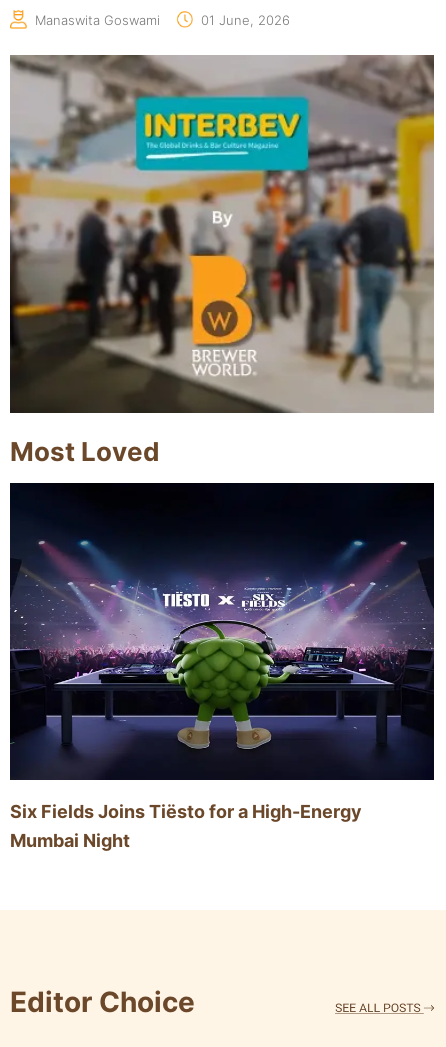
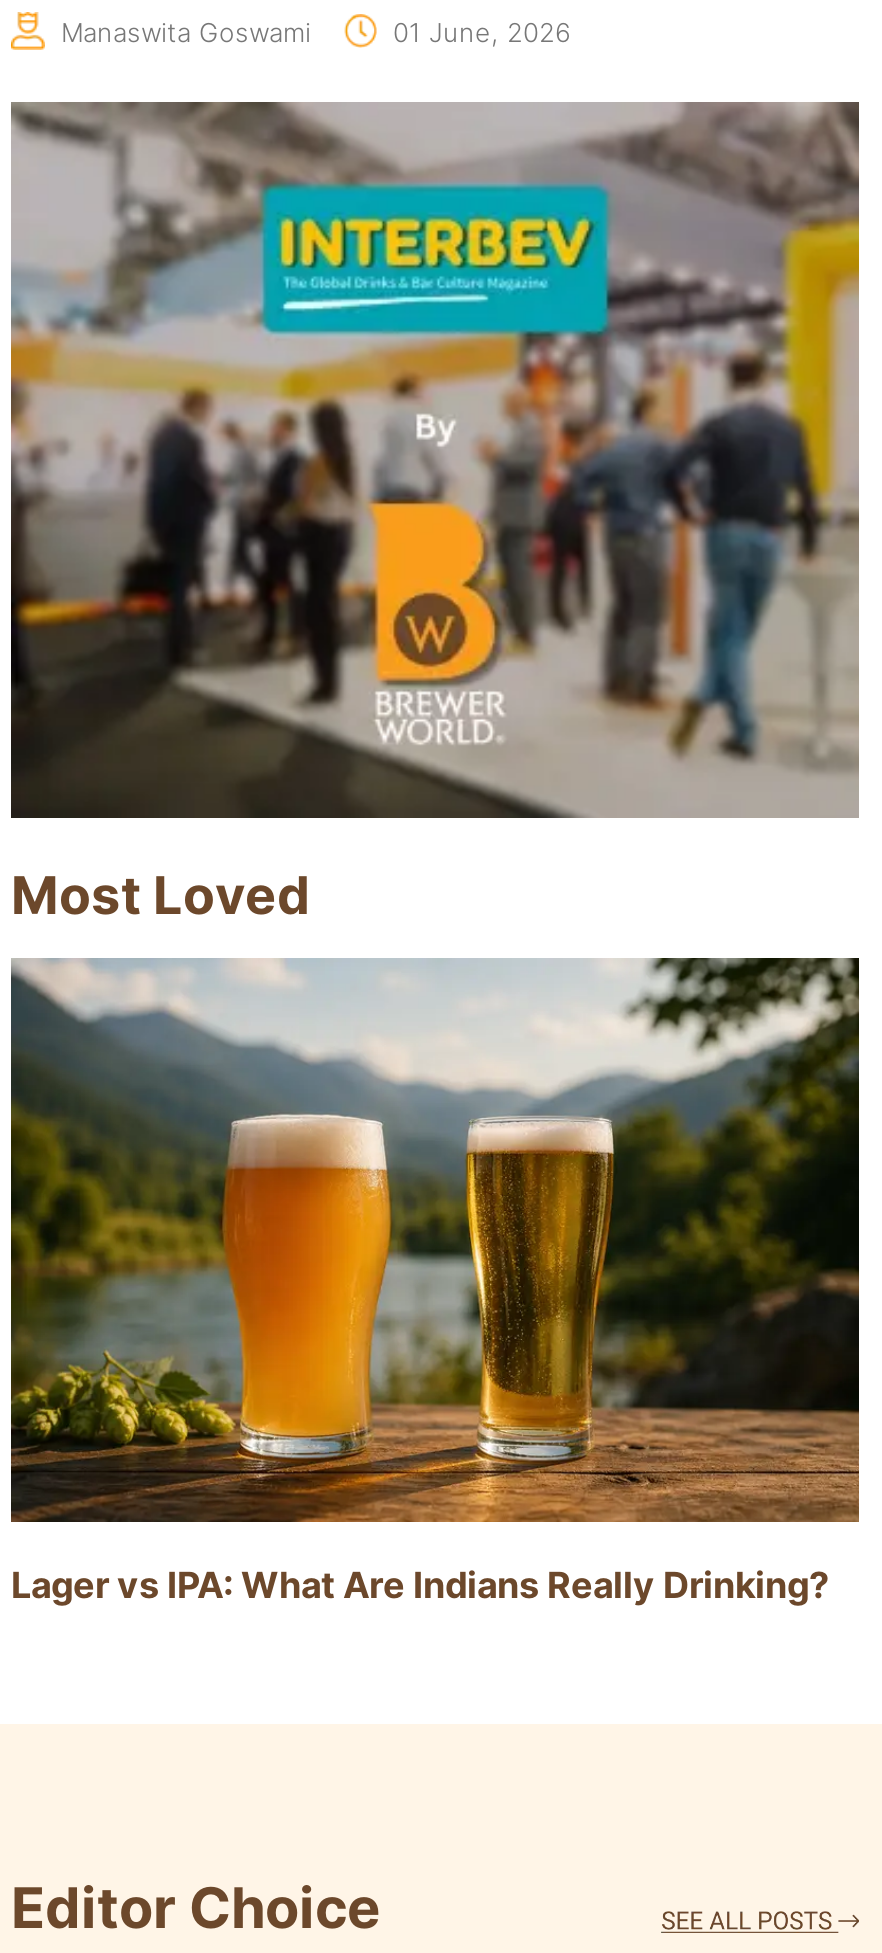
- [image]
- Six Fields Joins Tiësto for a High-Energy
- Mumbai Night
+ [image]
+ Lager vs IPA: What Are Indians Really Drinking?
